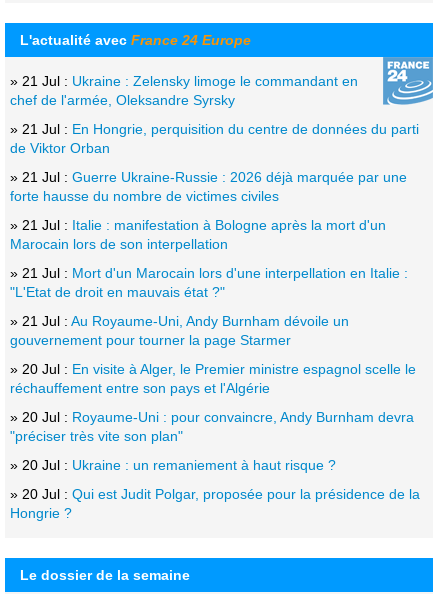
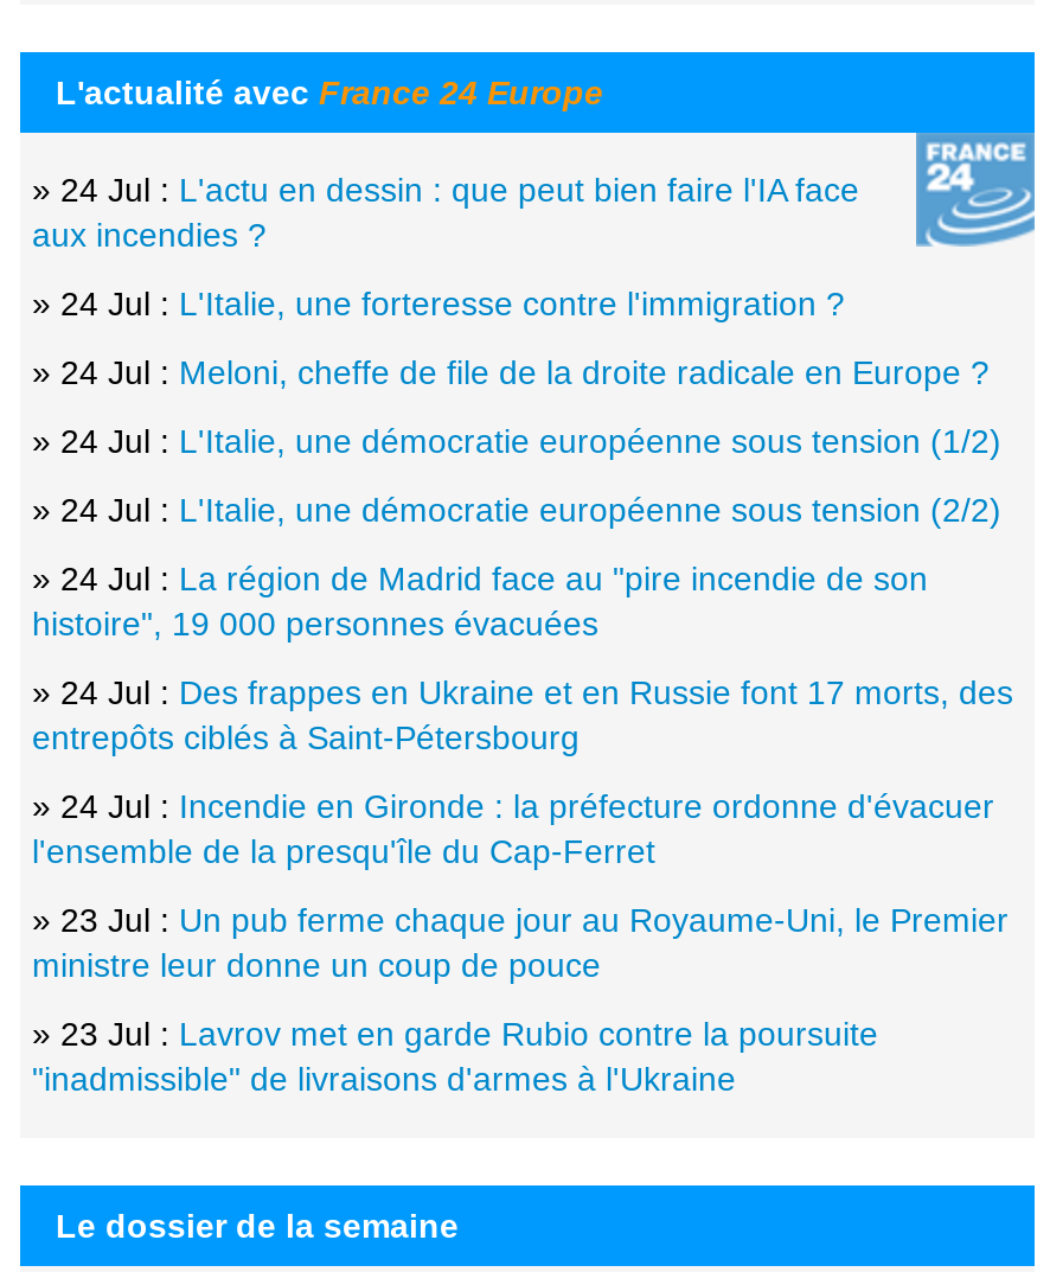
- » 21 Jul : Ukraine : Zelensky limoge le commandant en
- chef de l'armée, Oleksandre Syrsky
+ » 24 Jul : L'actu en dessin : que peut bien faire l'IA face
+ aux incendies ?

- » 21 Jul : En Hongrie, perquisition du centre de données du parti
- de Viktor Orban
+ » 24 Jul : L'Italie, une forteresse contre l'immigration ?

- » 21 Jul : Guerre Ukraine-Russie : 2026 déjà marquée par une
- forte hausse du nombre de victimes civiles
+ » 24 Jul : Meloni, cheffe de file de la droite radicale en Europe ?

- » 21 Jul : Italie : manifestation à Bologne après la mort d'un
- Marocain lors de son interpellation
+ » 24 Jul : L'Italie, une démocratie européenne sous tension (1/2)

- » 21 Jul : Mort d'un Marocain lors d'une interpellation en Italie :
- "L'Etat de droit en mauvais état ?"
+ » 24 Jul : L'Italie, une démocratie européenne sous tension (2/2)

- » 21 Jul : Au Royaume-Uni, Andy Burnham dévoile un
- gouvernement pour tourner la page Starmer
+ » 24 Jul : La région de Madrid face au "pire incendie de son
+ histoire", 19 000 personnes évacuées

- » 20 Jul : En visite à Alger, le Premier ministre espagnol scelle le
- réchauffement entre son pays et l'Algérie
+ » 24 Jul : Des frappes en Ukraine et en Russie font 17 morts, des
+ entrepôts ciblés à Saint-Pétersbourg

- » 20 Jul : Royaume-Uni : pour convaincre, Andy Burnham devra
- "préciser très vite son plan"
+ » 24 Jul : Incendie en Gironde : la préfecture ordonne d'évacuer
+ l'ensemble de la presqu'île du Cap-Ferret

- » 20 Jul : Ukraine : un remaniement à haut risque ?
+ » 23 Jul : Un pub ferme chaque jour au Royaume-Uni, le Premier
+ ministre leur donne un coup de pouce

- » 20 Jul : Qui est Judit Polgar, proposée pour la présidence de la
- Hongrie ?
+ » 23 Jul : Lavrov met en garde Rubio contre la poursuite
+ "inadmissible" de livraisons d'armes à l'Ukraine
